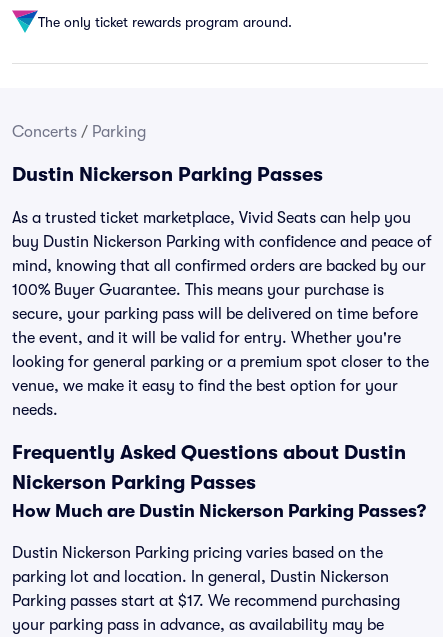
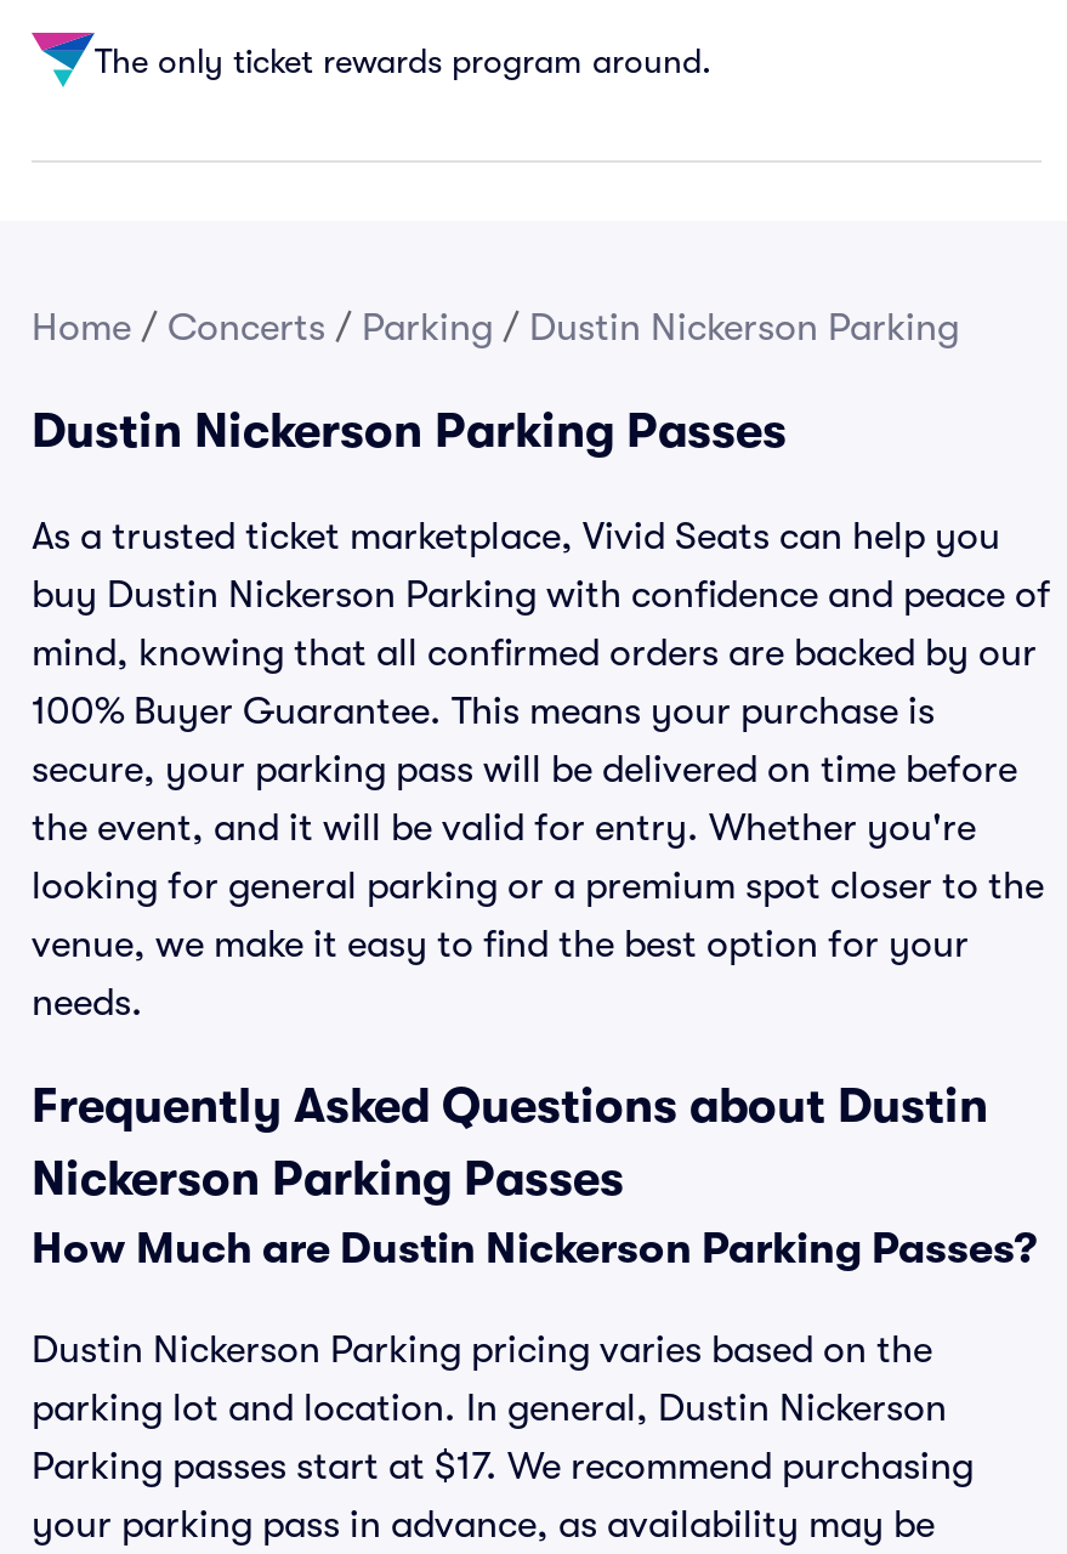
- Concerts / Parking
+ Home / Concerts / Parking / Dustin Nickerson Parking
